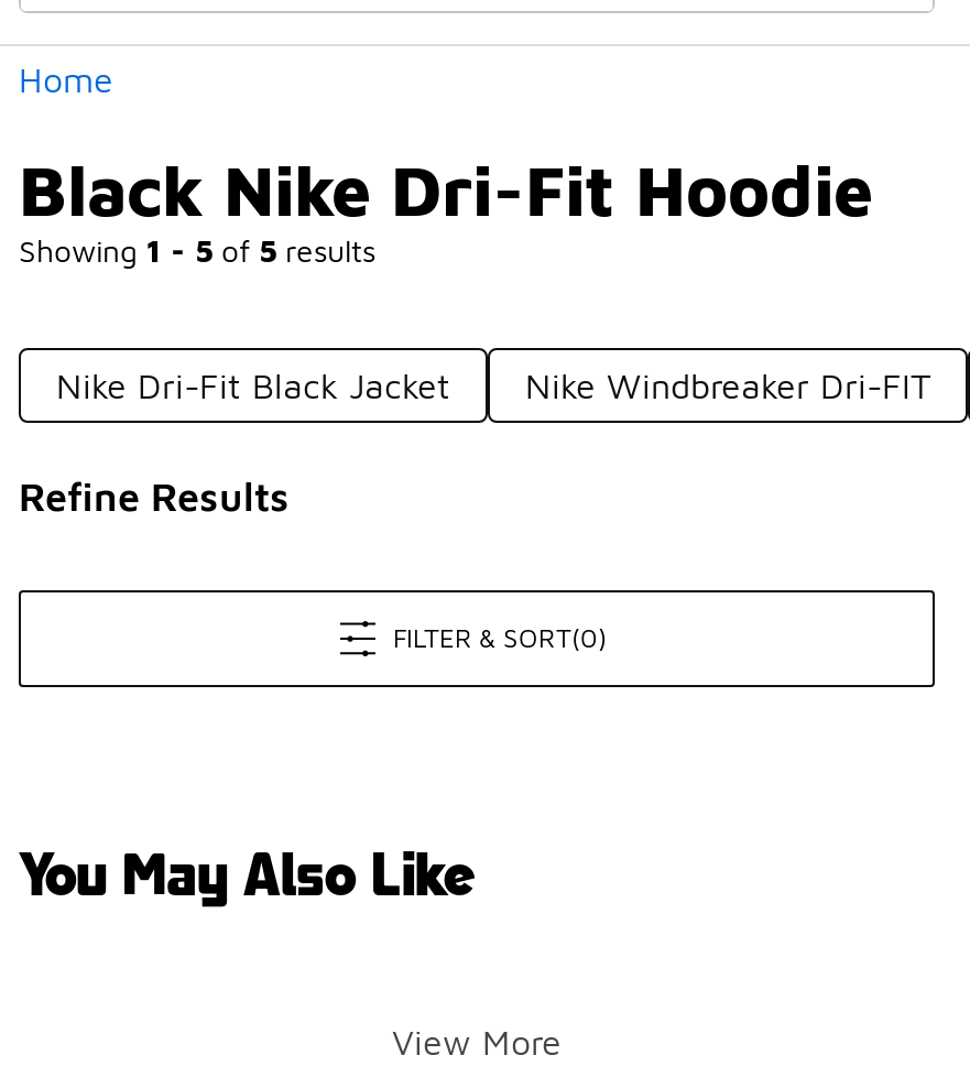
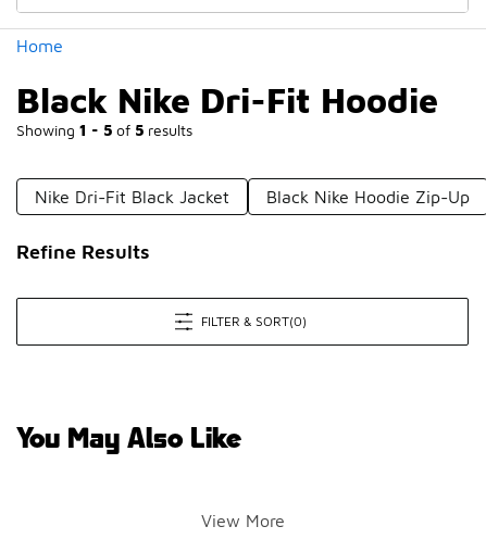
- Nike Windbreaker Dri-FIT
+ Black Nike Hoodie Zip-Up
